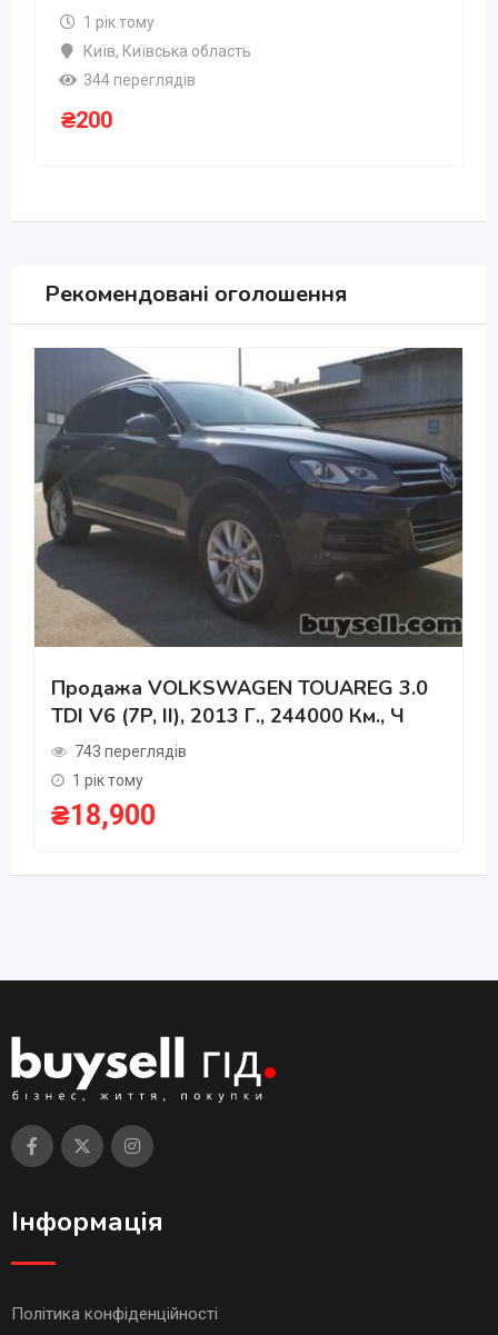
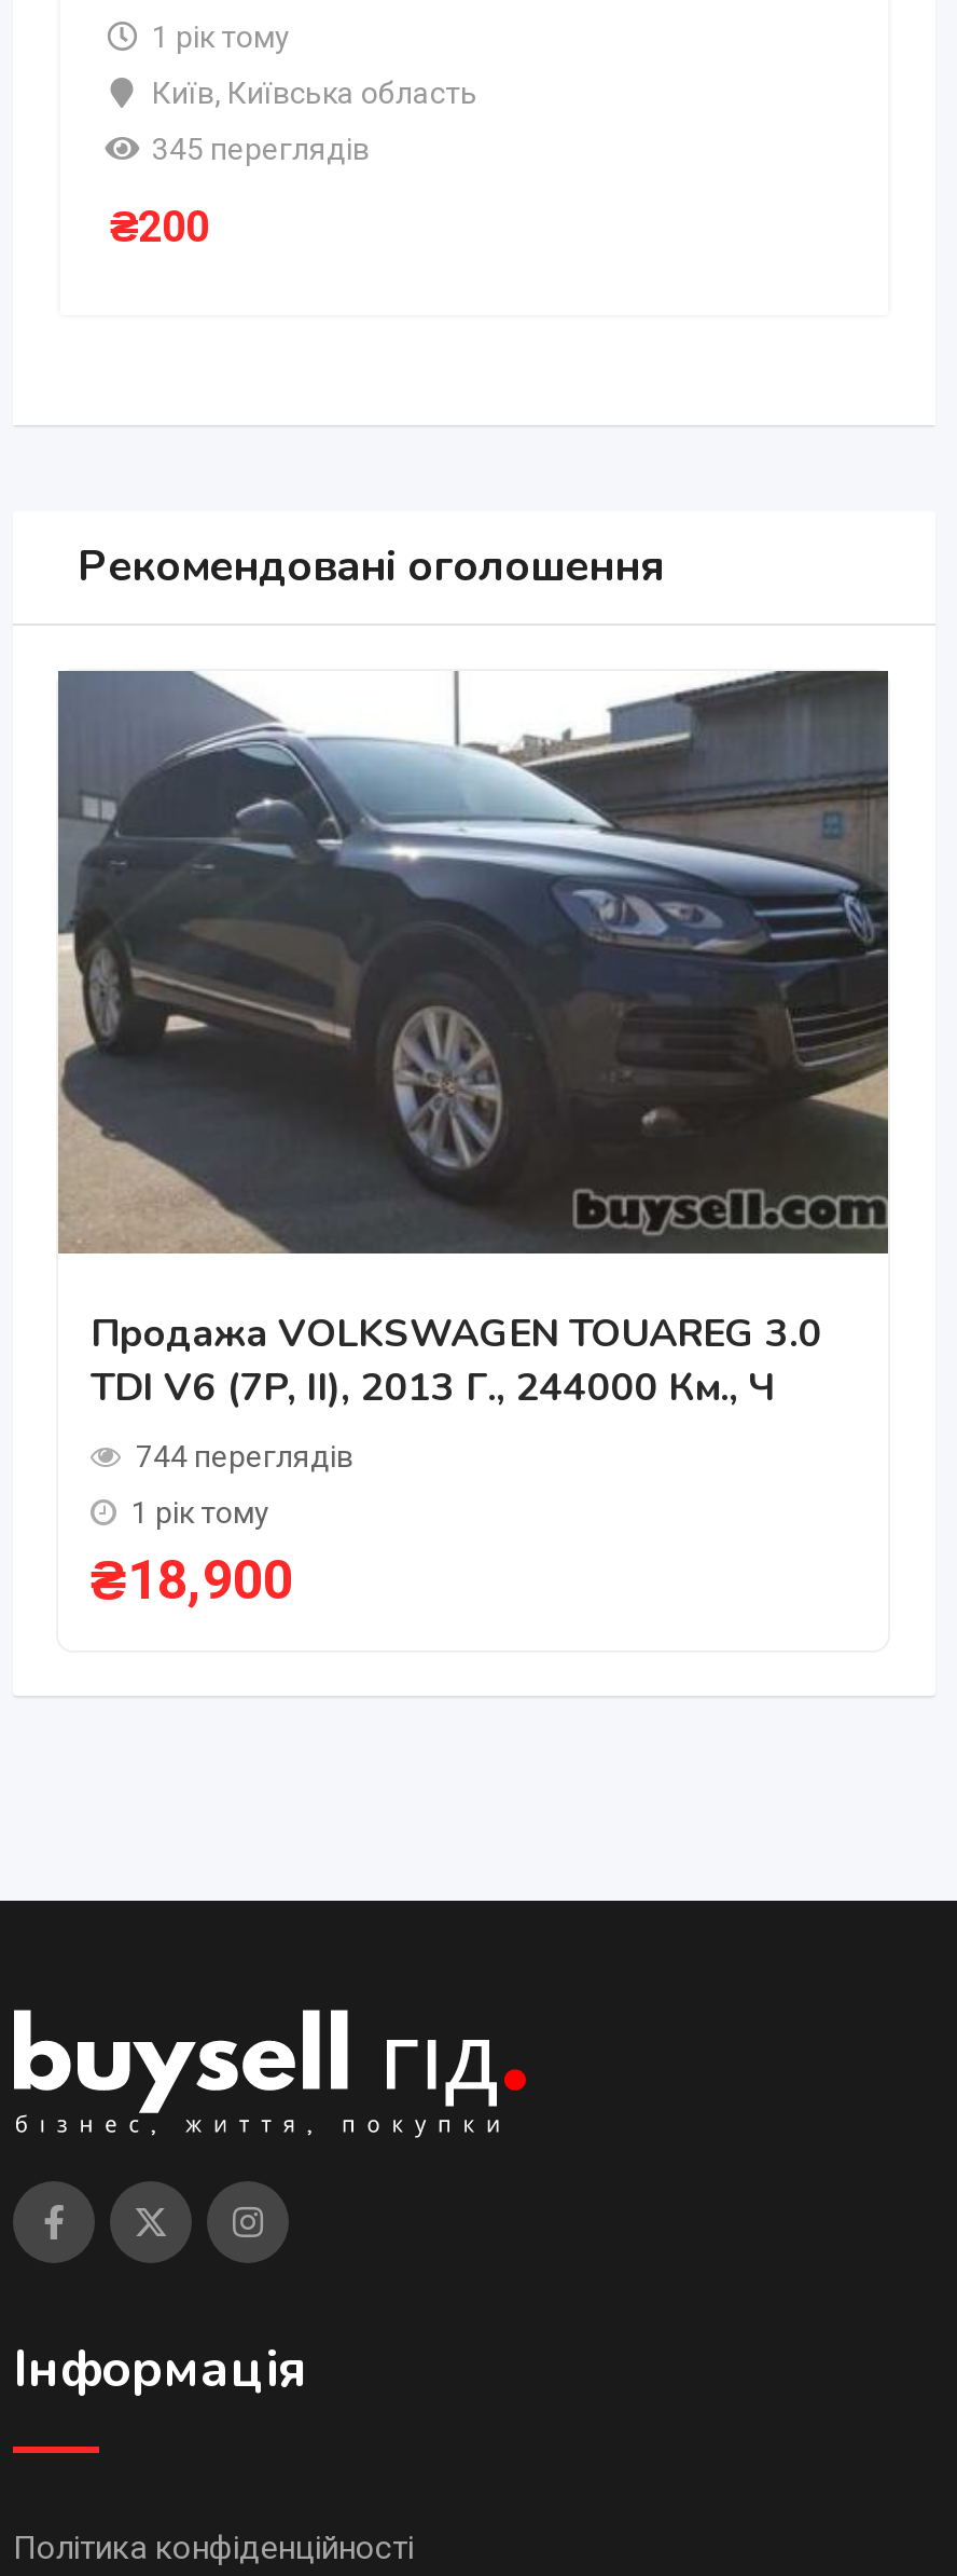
- 344 переглядів
+ 345 переглядів

- 743 переглядів
+ 744 переглядів
